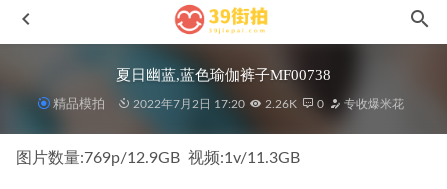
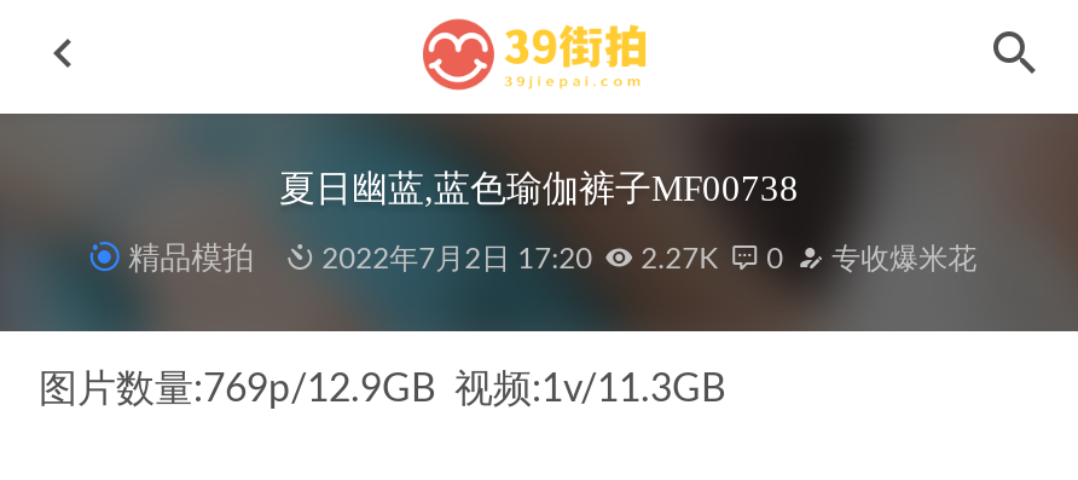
- 2.26K
+ 2.27K
